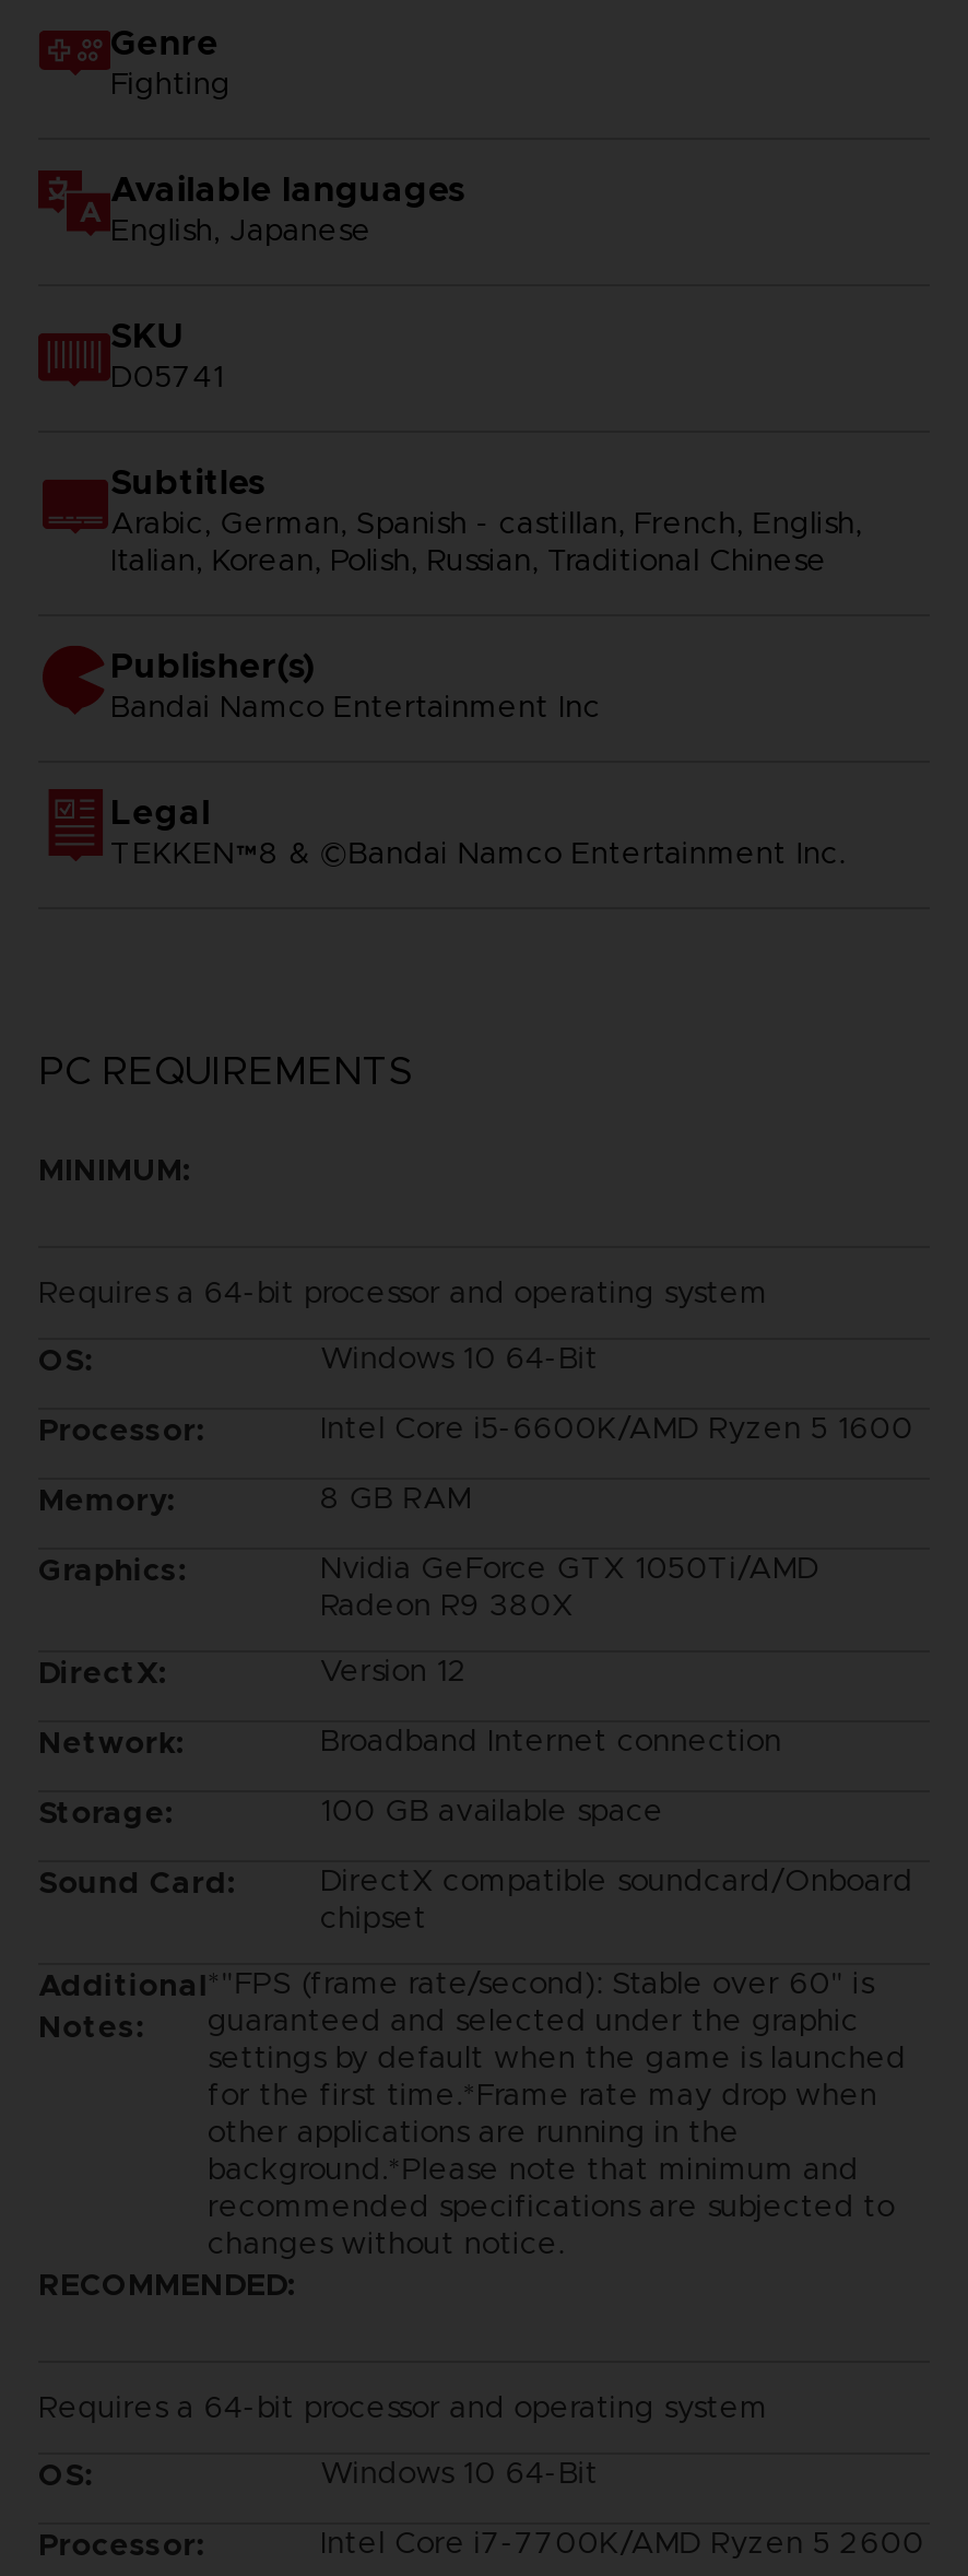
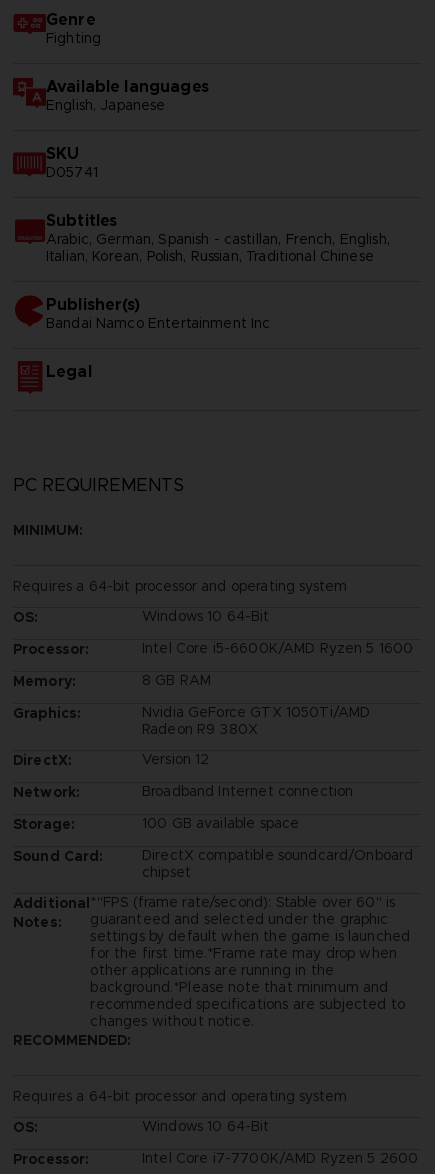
- TEKKEN™8 & ©Bandai Namco Entertainment Inc.
